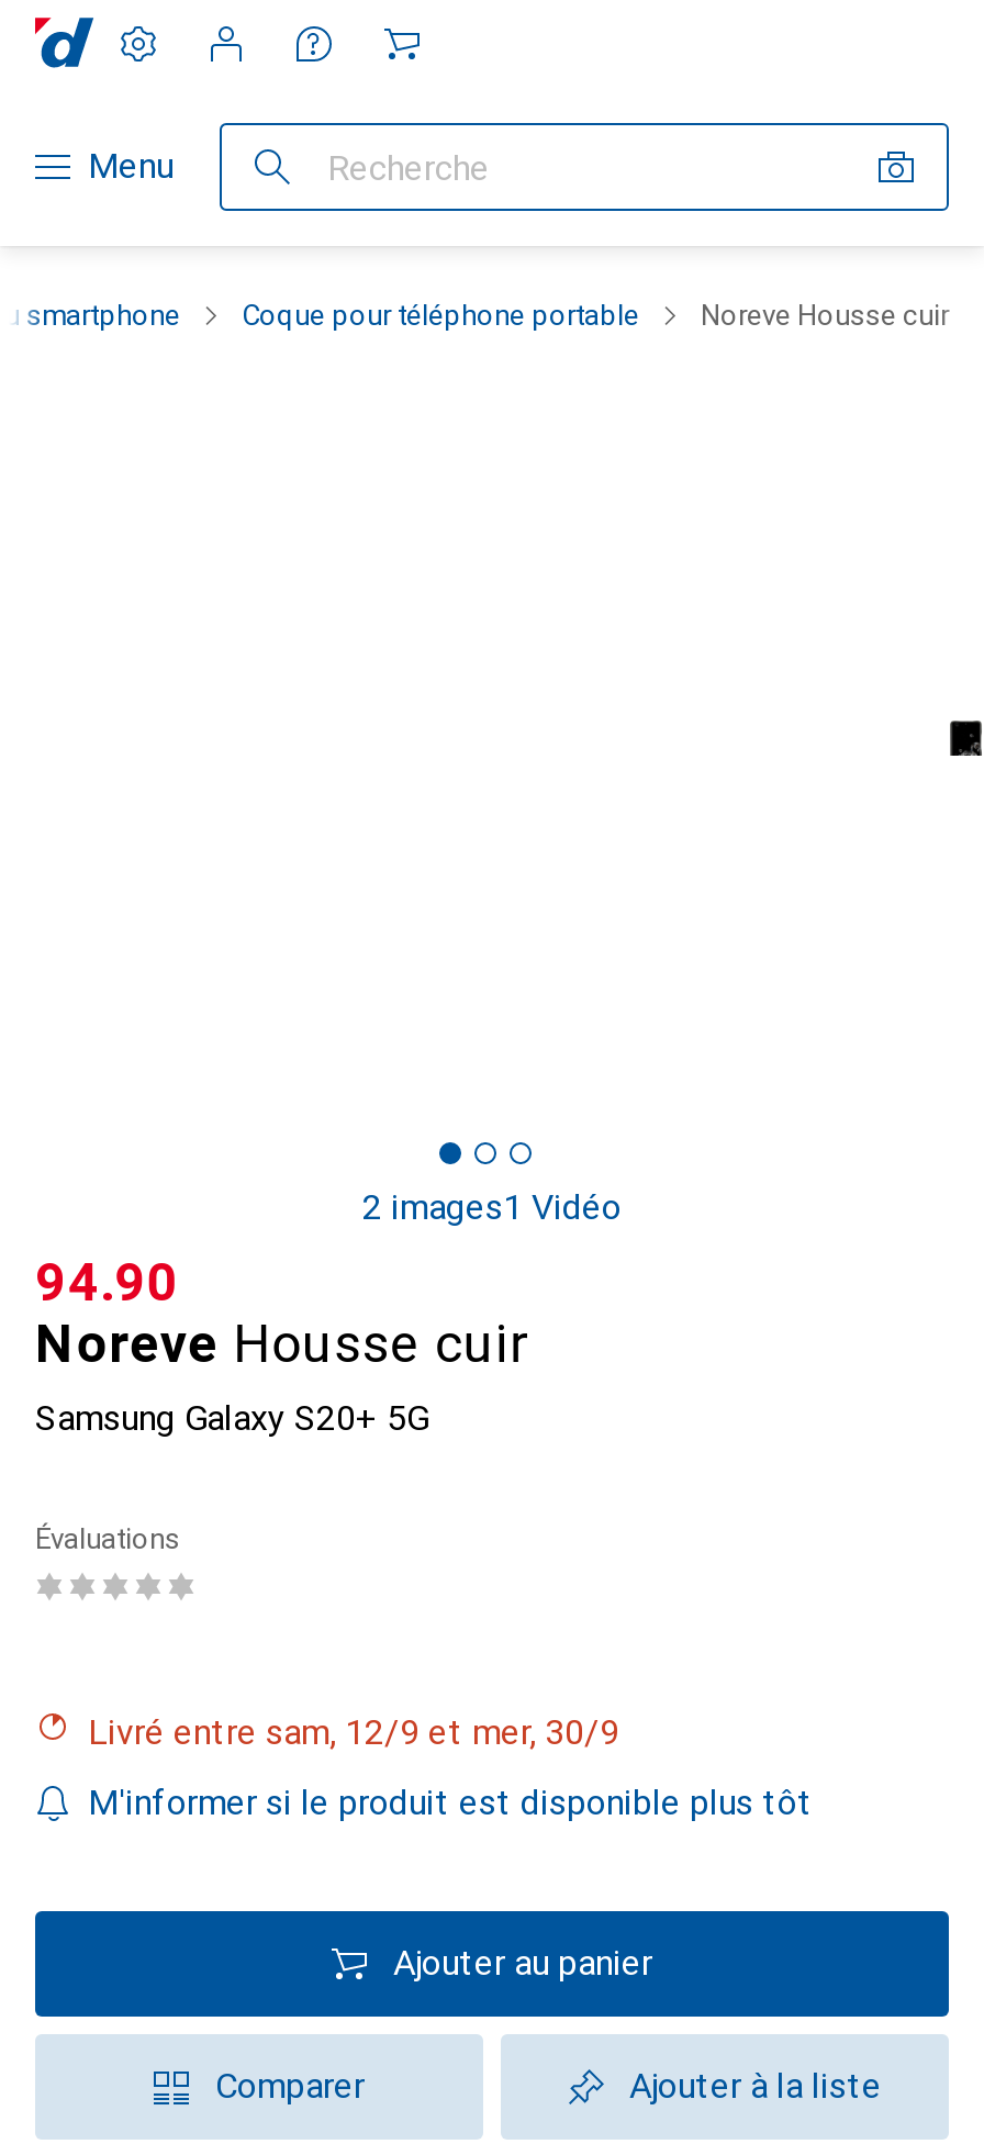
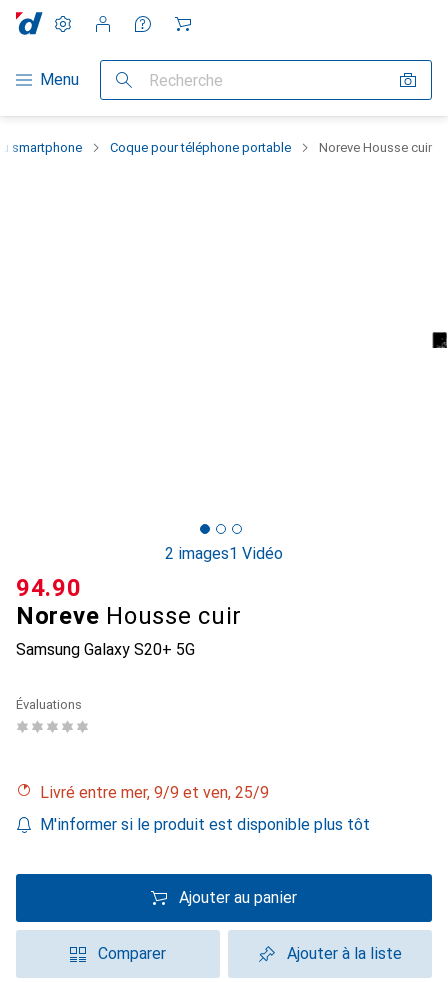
- Livré entre sam, 12/9 et mer, 30/9
+ Livré entre mer, 9/9 et ven, 25/9
